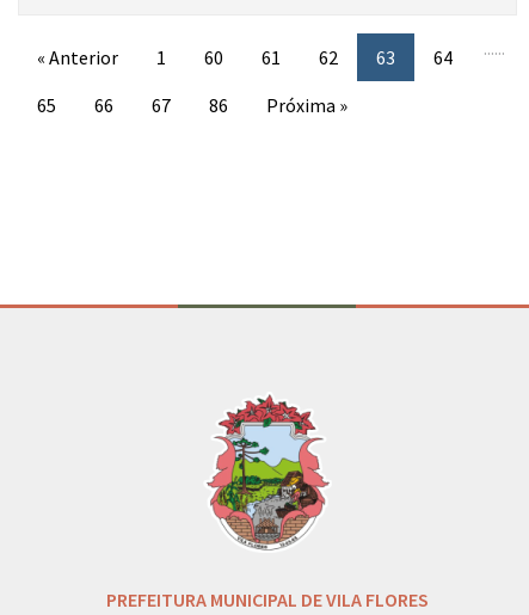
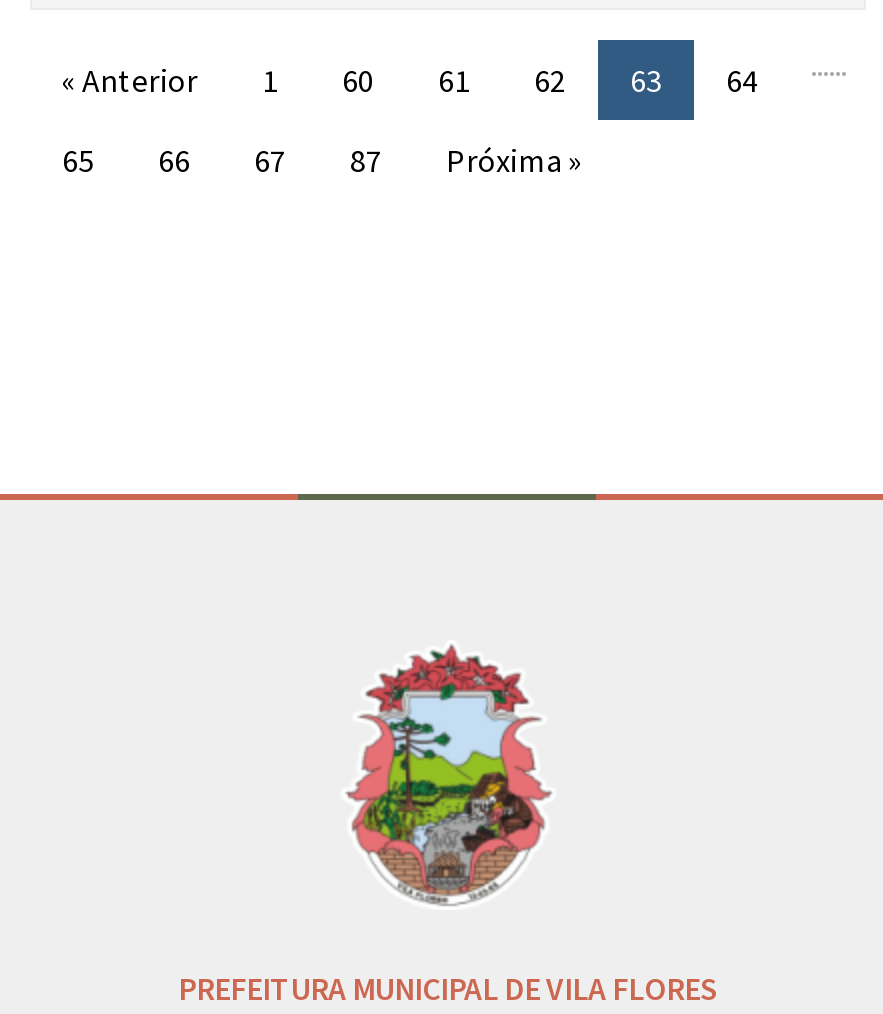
- 65 66 67 86 Próxima »
+ 65 66 67 87 Próxima »
